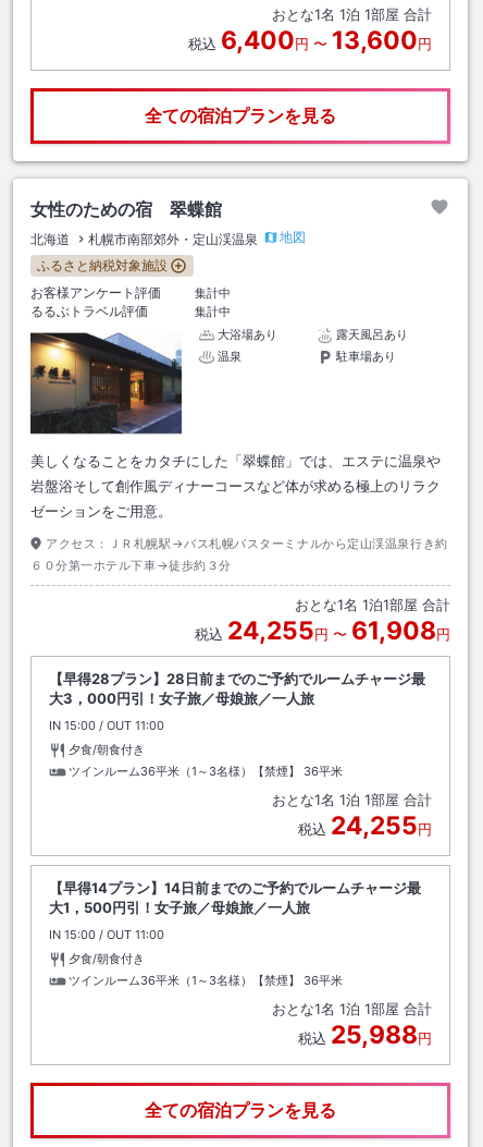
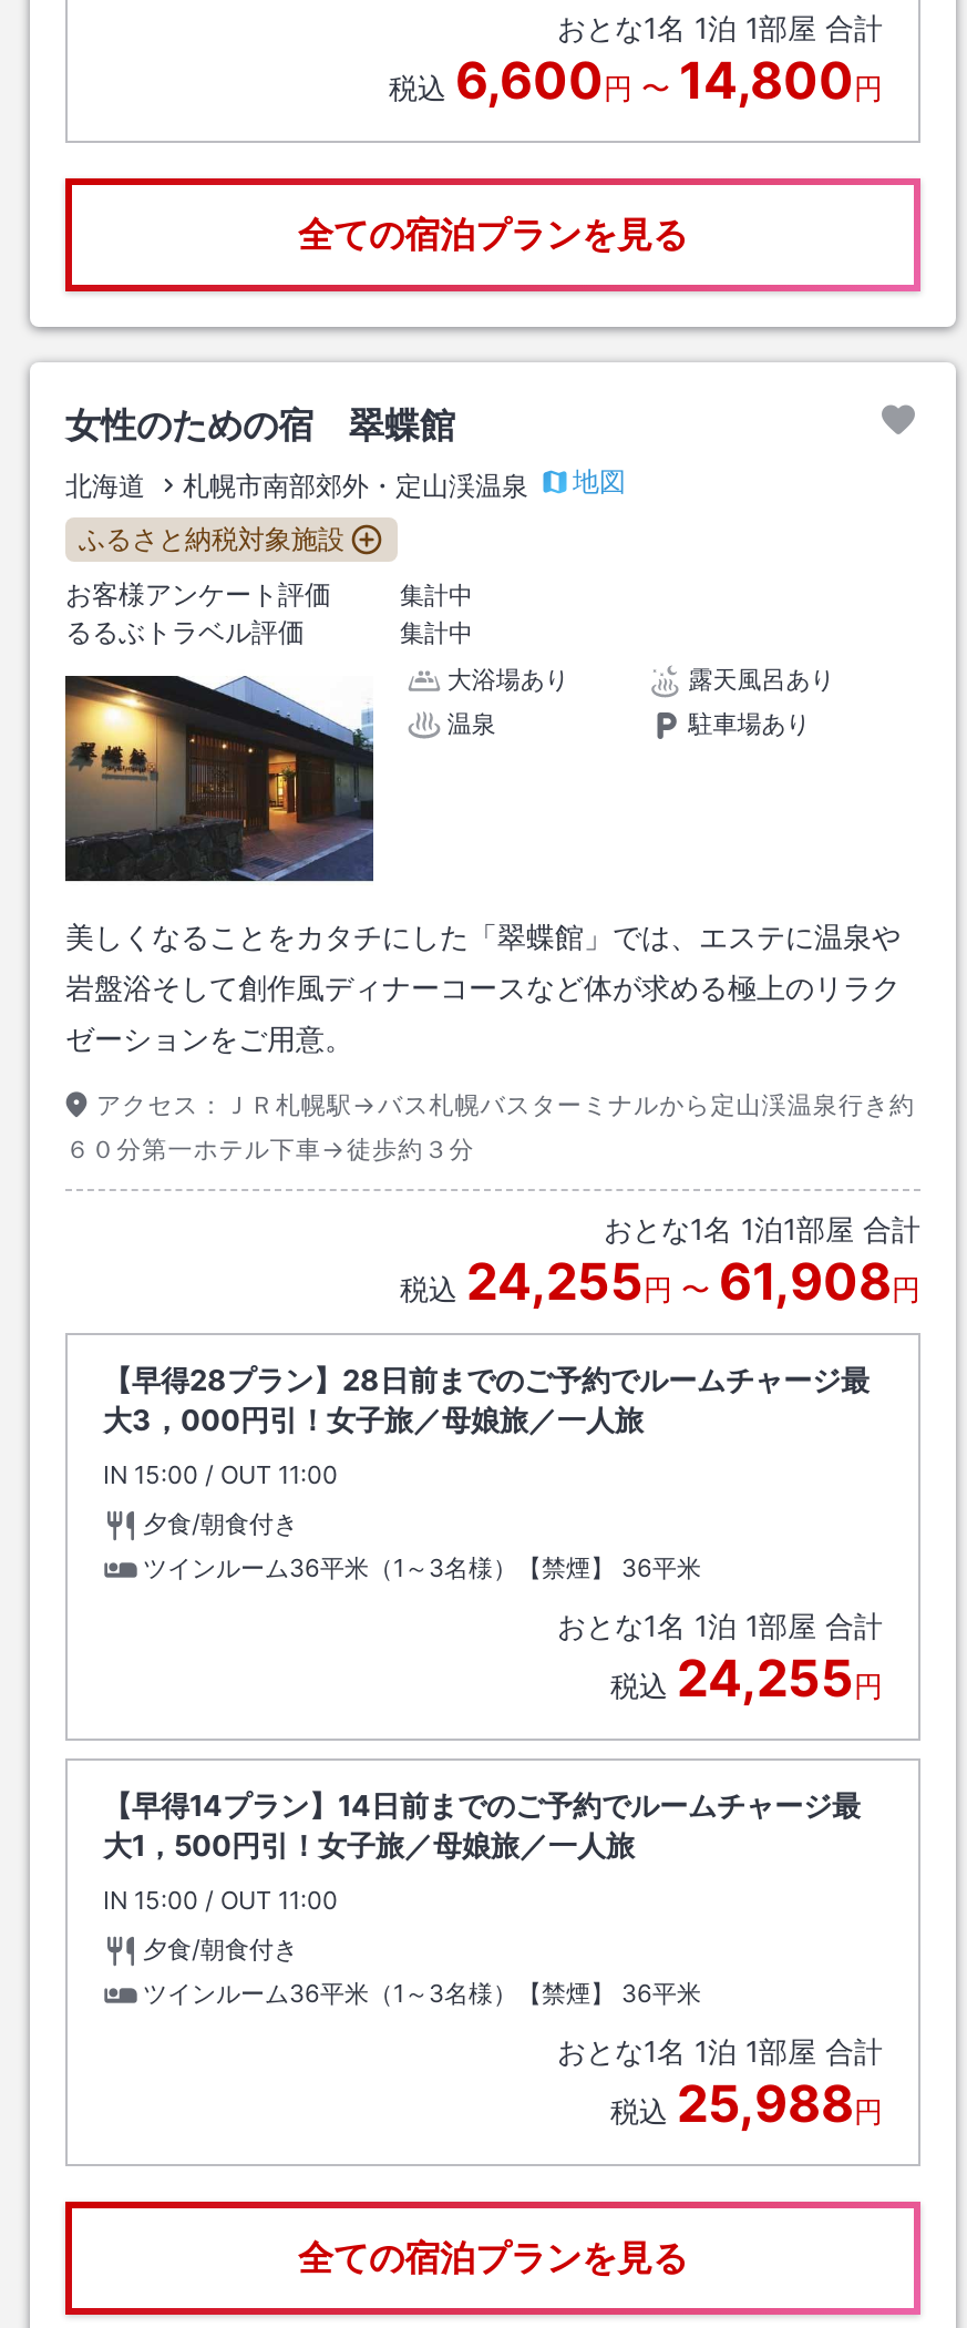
- 税込6,400円〜13,600円
+ 税込6,600円〜14,800円

- おとな1名1泊1部屋 合計
+ おとな1名 1泊1部屋 合計
